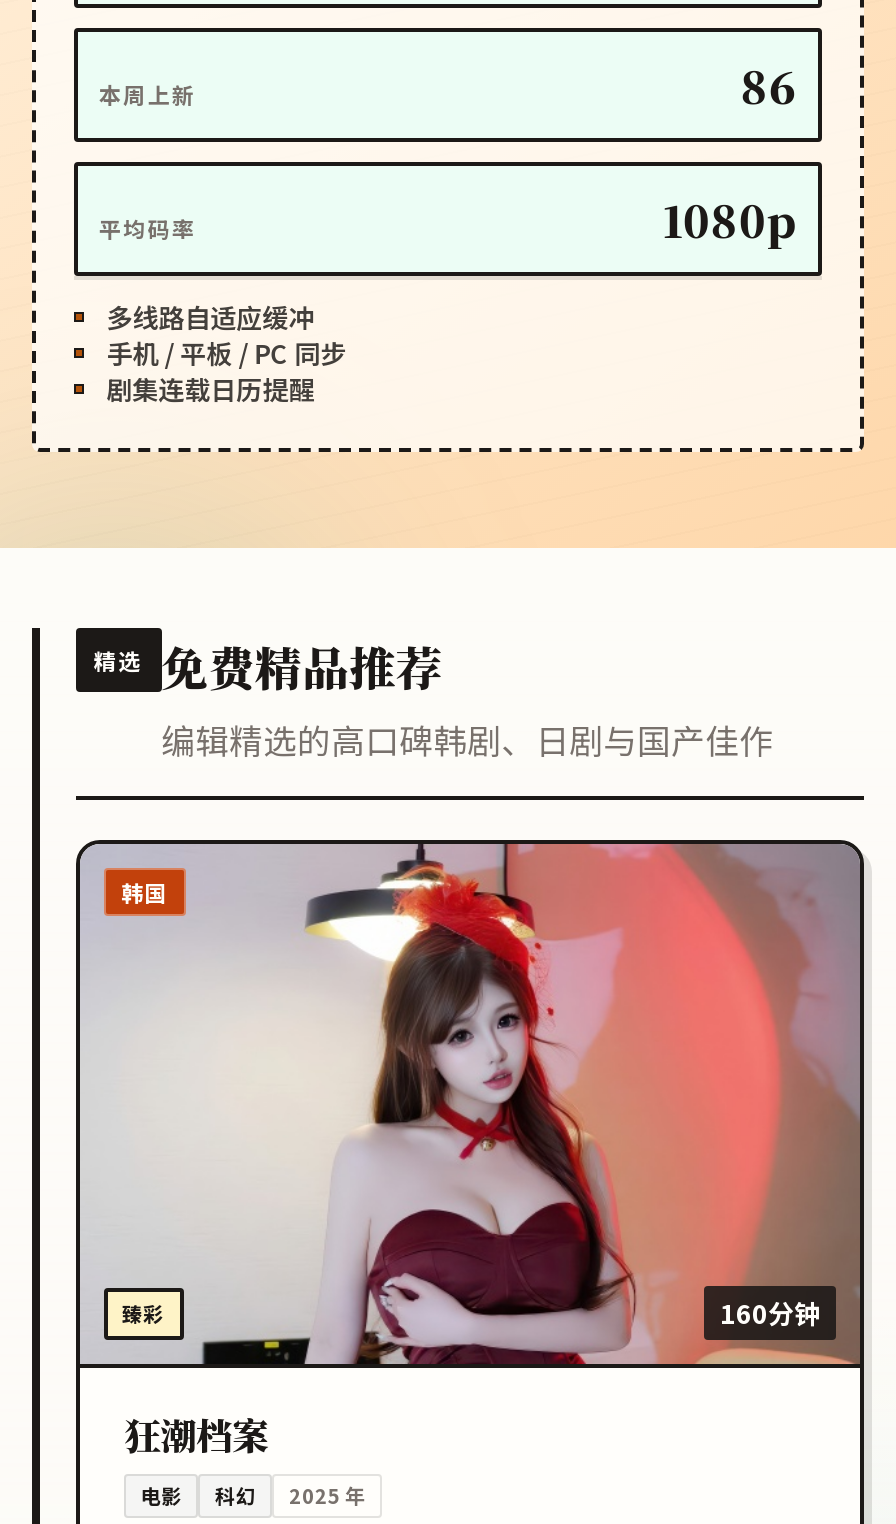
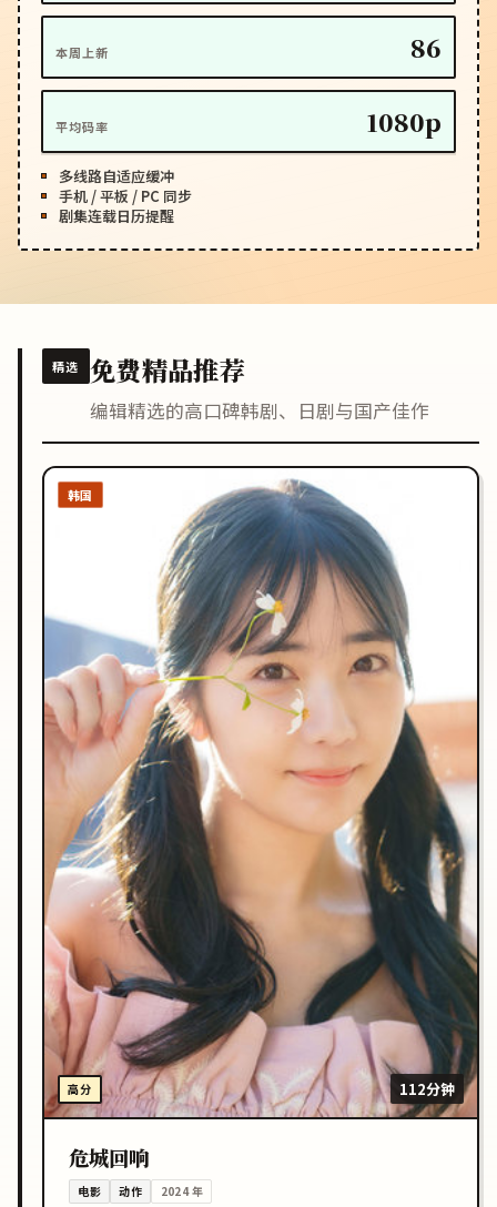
- [image]
- 臻彩
- 160分钟
+ [image]
+ 高分
+ 112分钟

- 狂潮档案
+ 危城回响

- 科幻
- 2025年
+ 动作
+ 2024年
